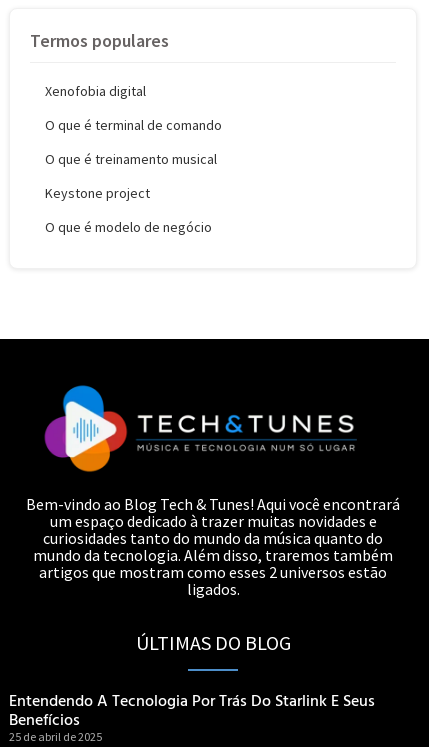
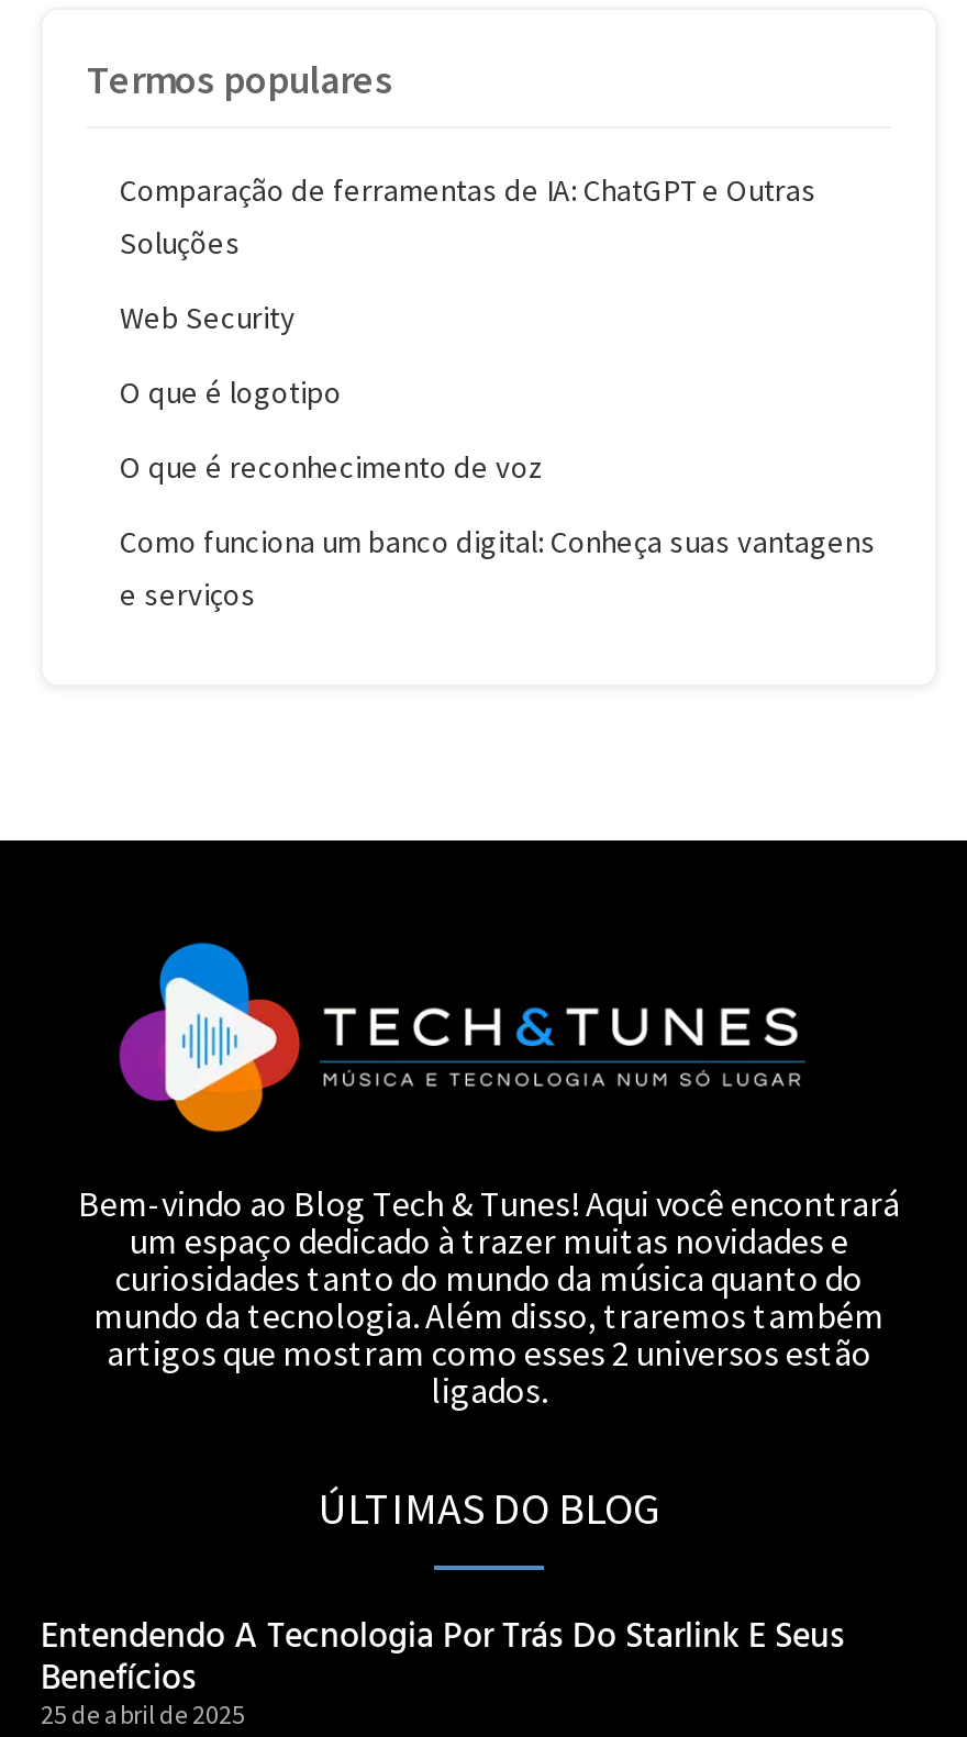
- Xenofobia digital
+ Comparação de ferramentas de IA: ChatGPT e Outras
+ Soluções

- O que é terminal de comando
+ Web Security

- O que é treinamento musical
+ O que é logotipo

- Keystone project
+ O que é reconhecimento de voz

- O que é modelo de negócio
+ Como funciona um banco digital: Conheça suas vantagens
+ e serviços
